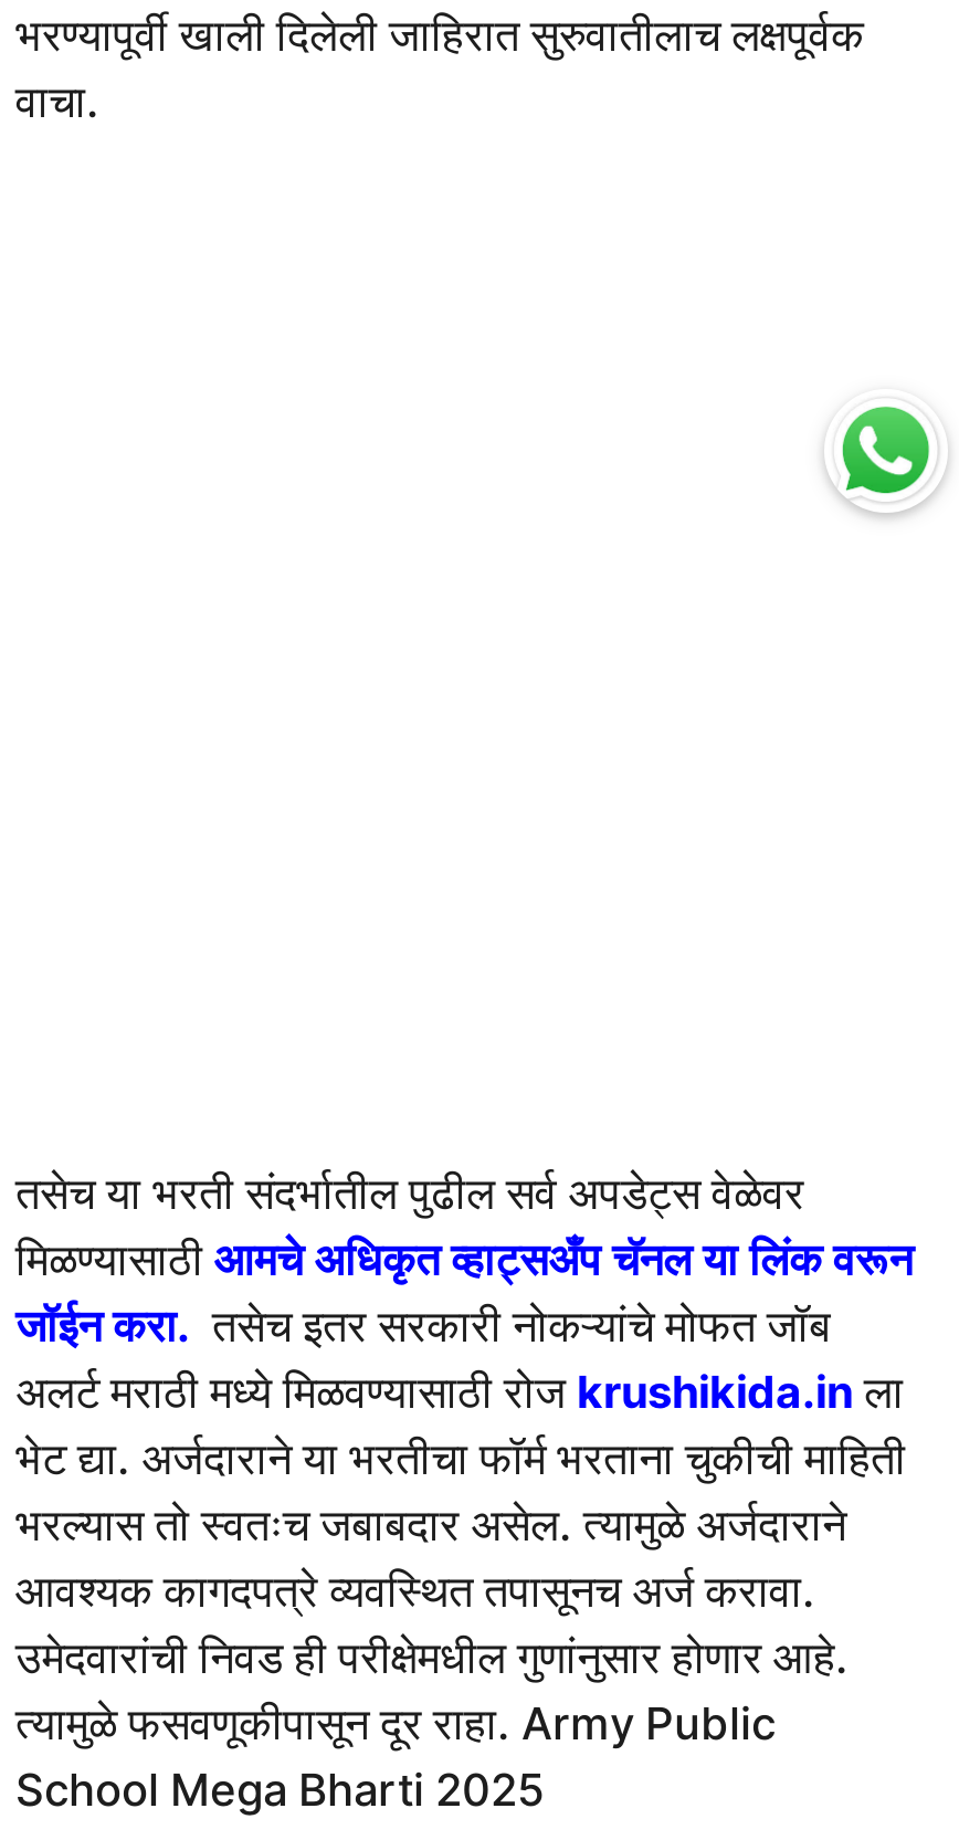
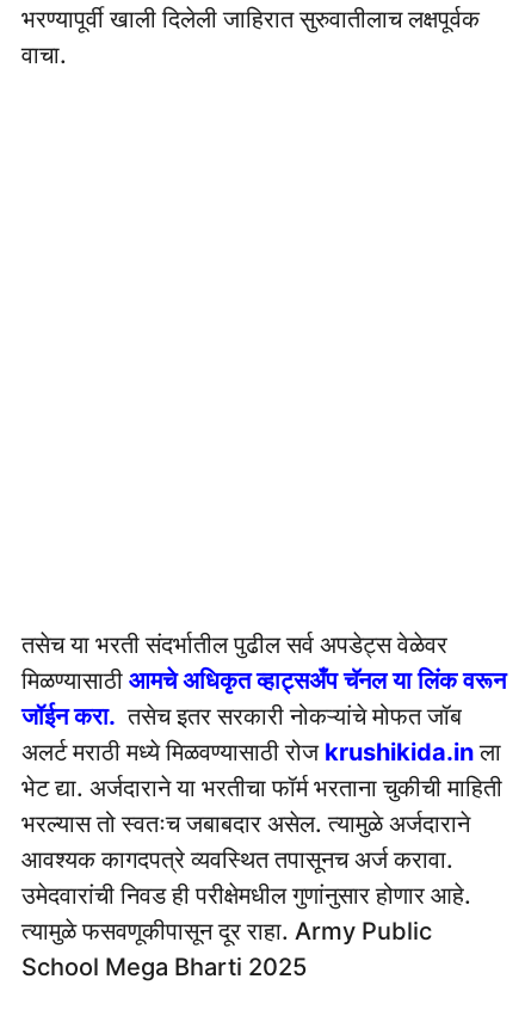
- [image]
